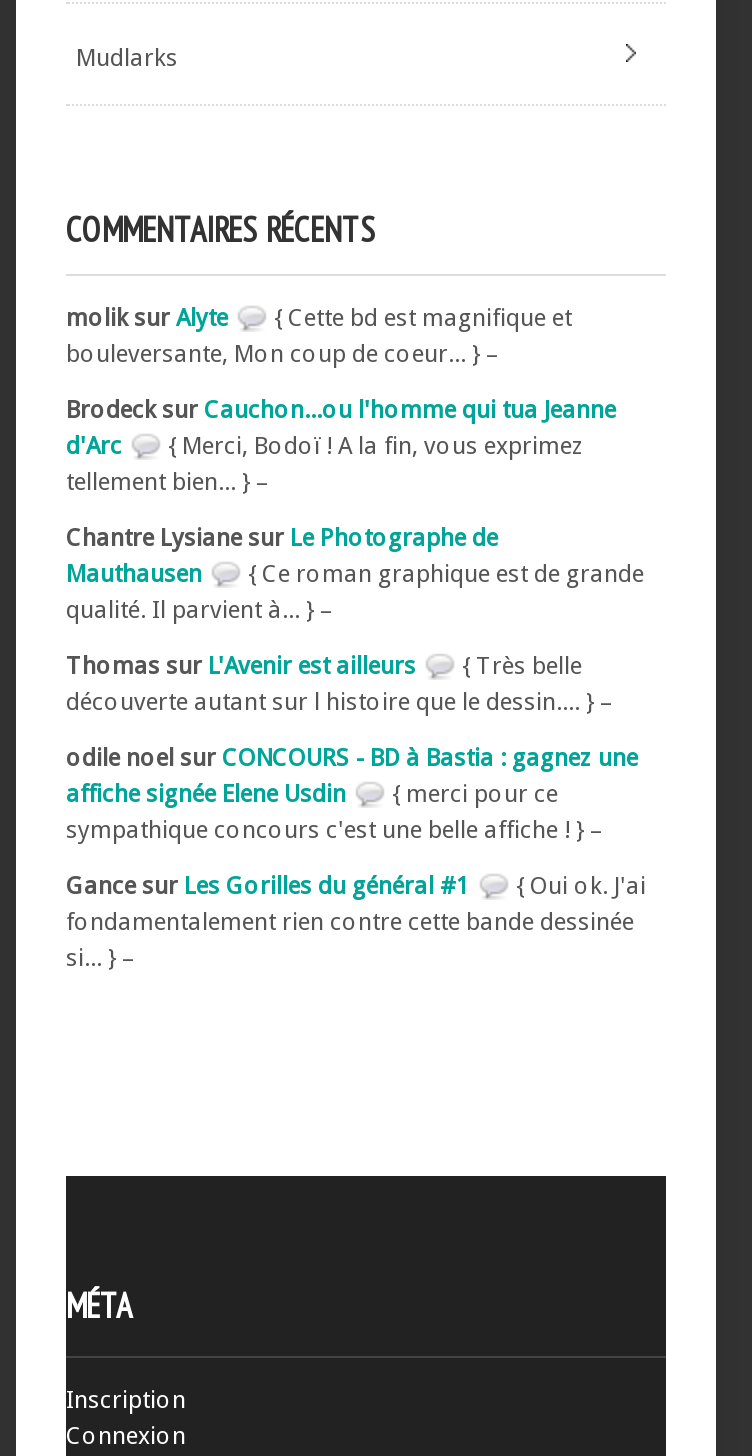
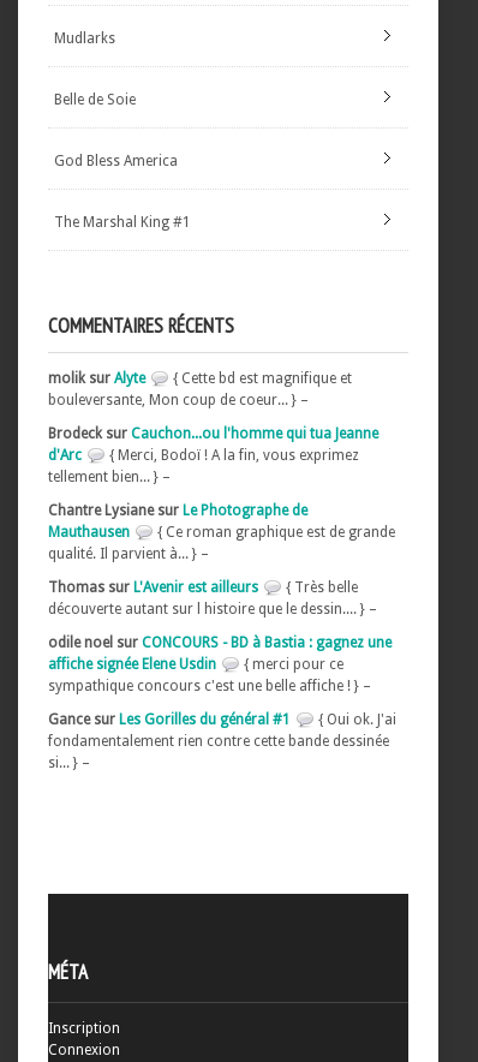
+ Belle de Soie

+ God Bless America

+ The Marshal King #1
